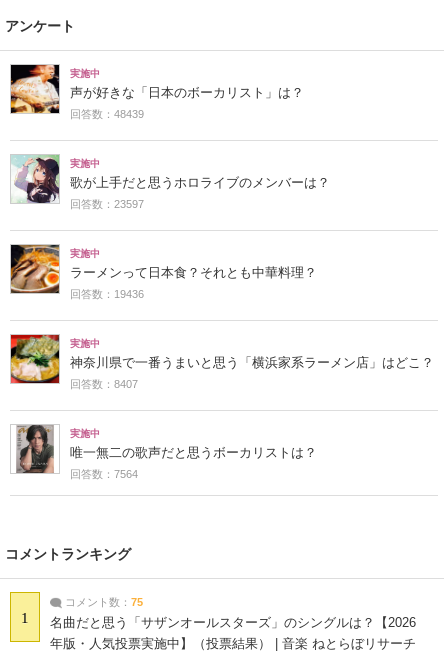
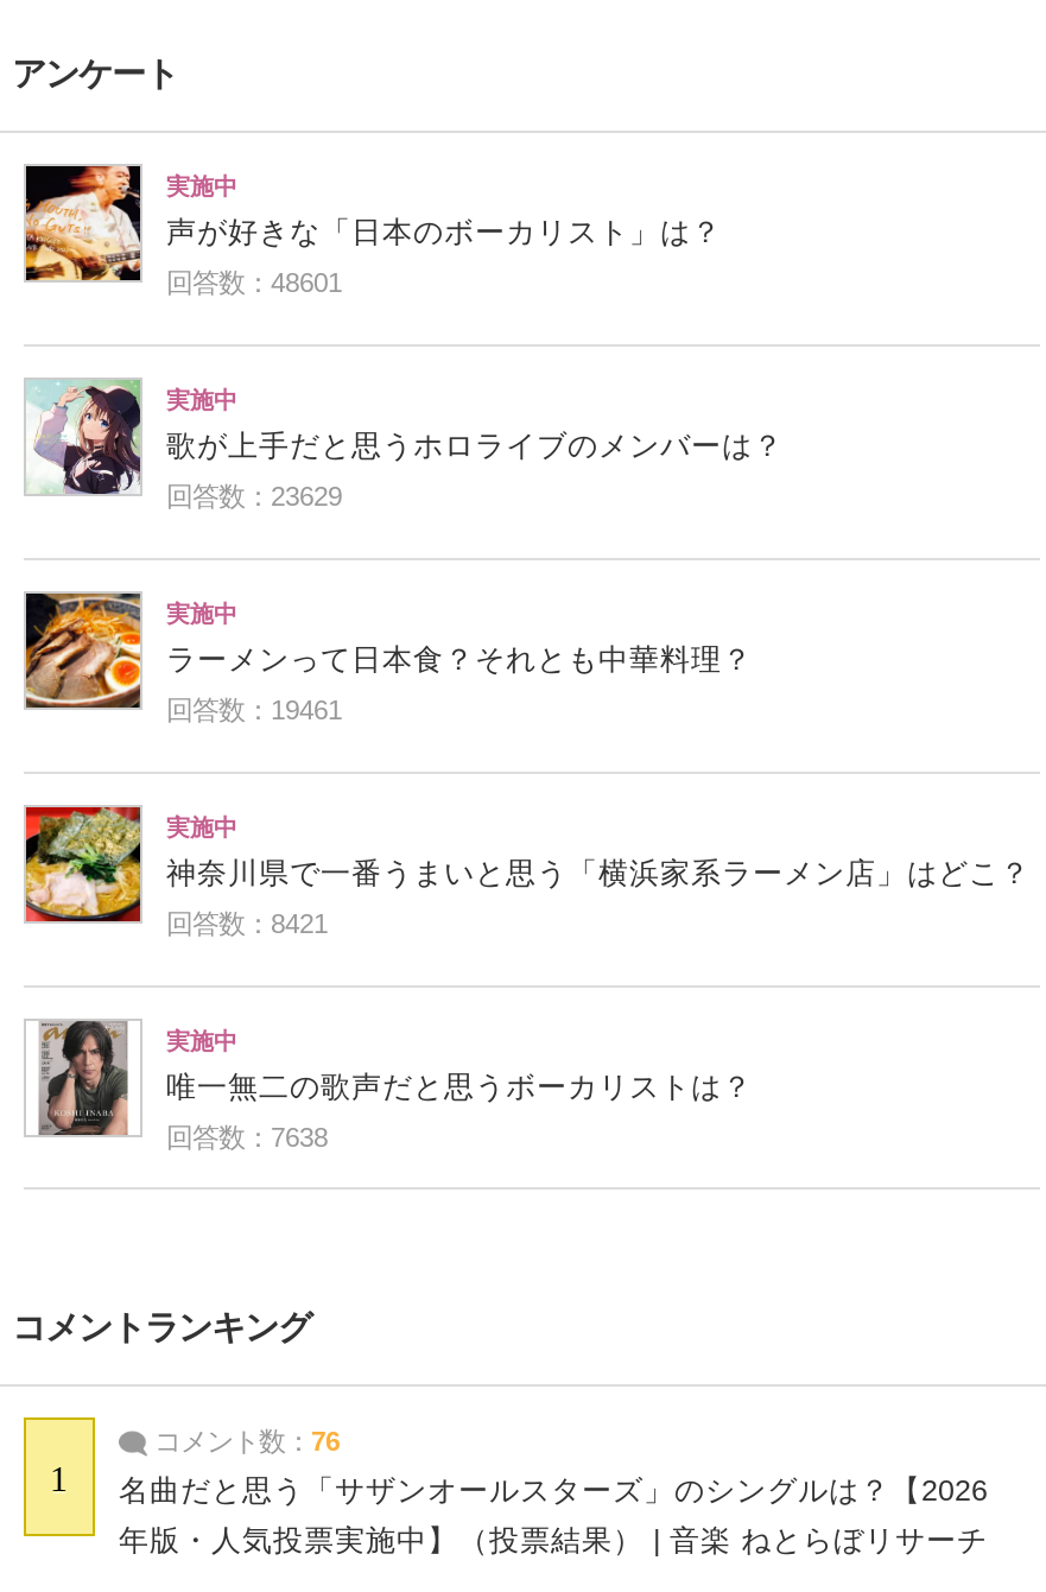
- 回答数：48439
+ 回答数：48601

- 回答数：23597
+ 回答数：23629

- 回答数：19436
+ 回答数：19461

- 回答数：8407
+ 回答数：8421

- 回答数：7564
+ 回答数：7638

- コメント数：75
+ コメント数：76
